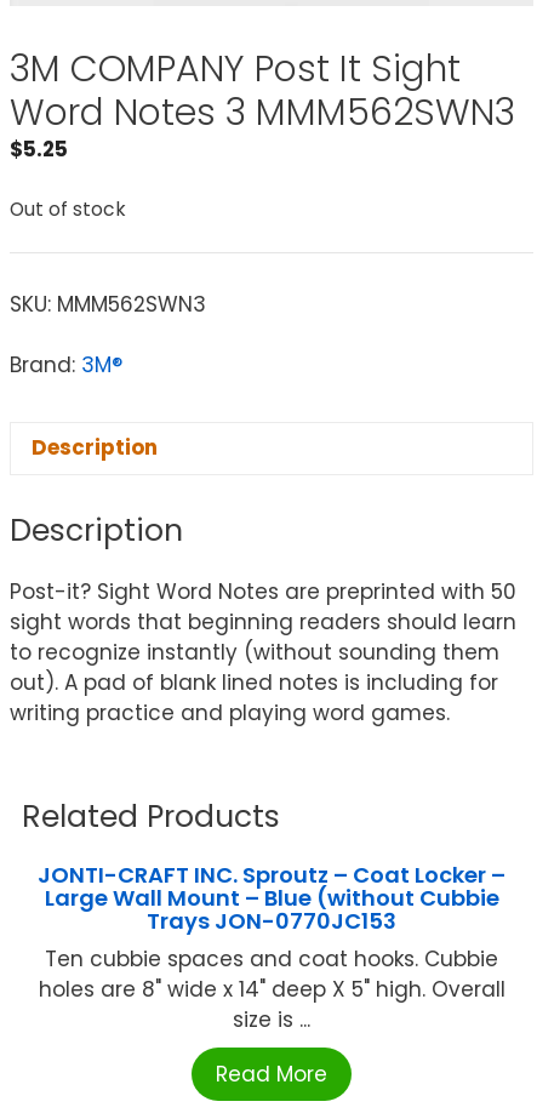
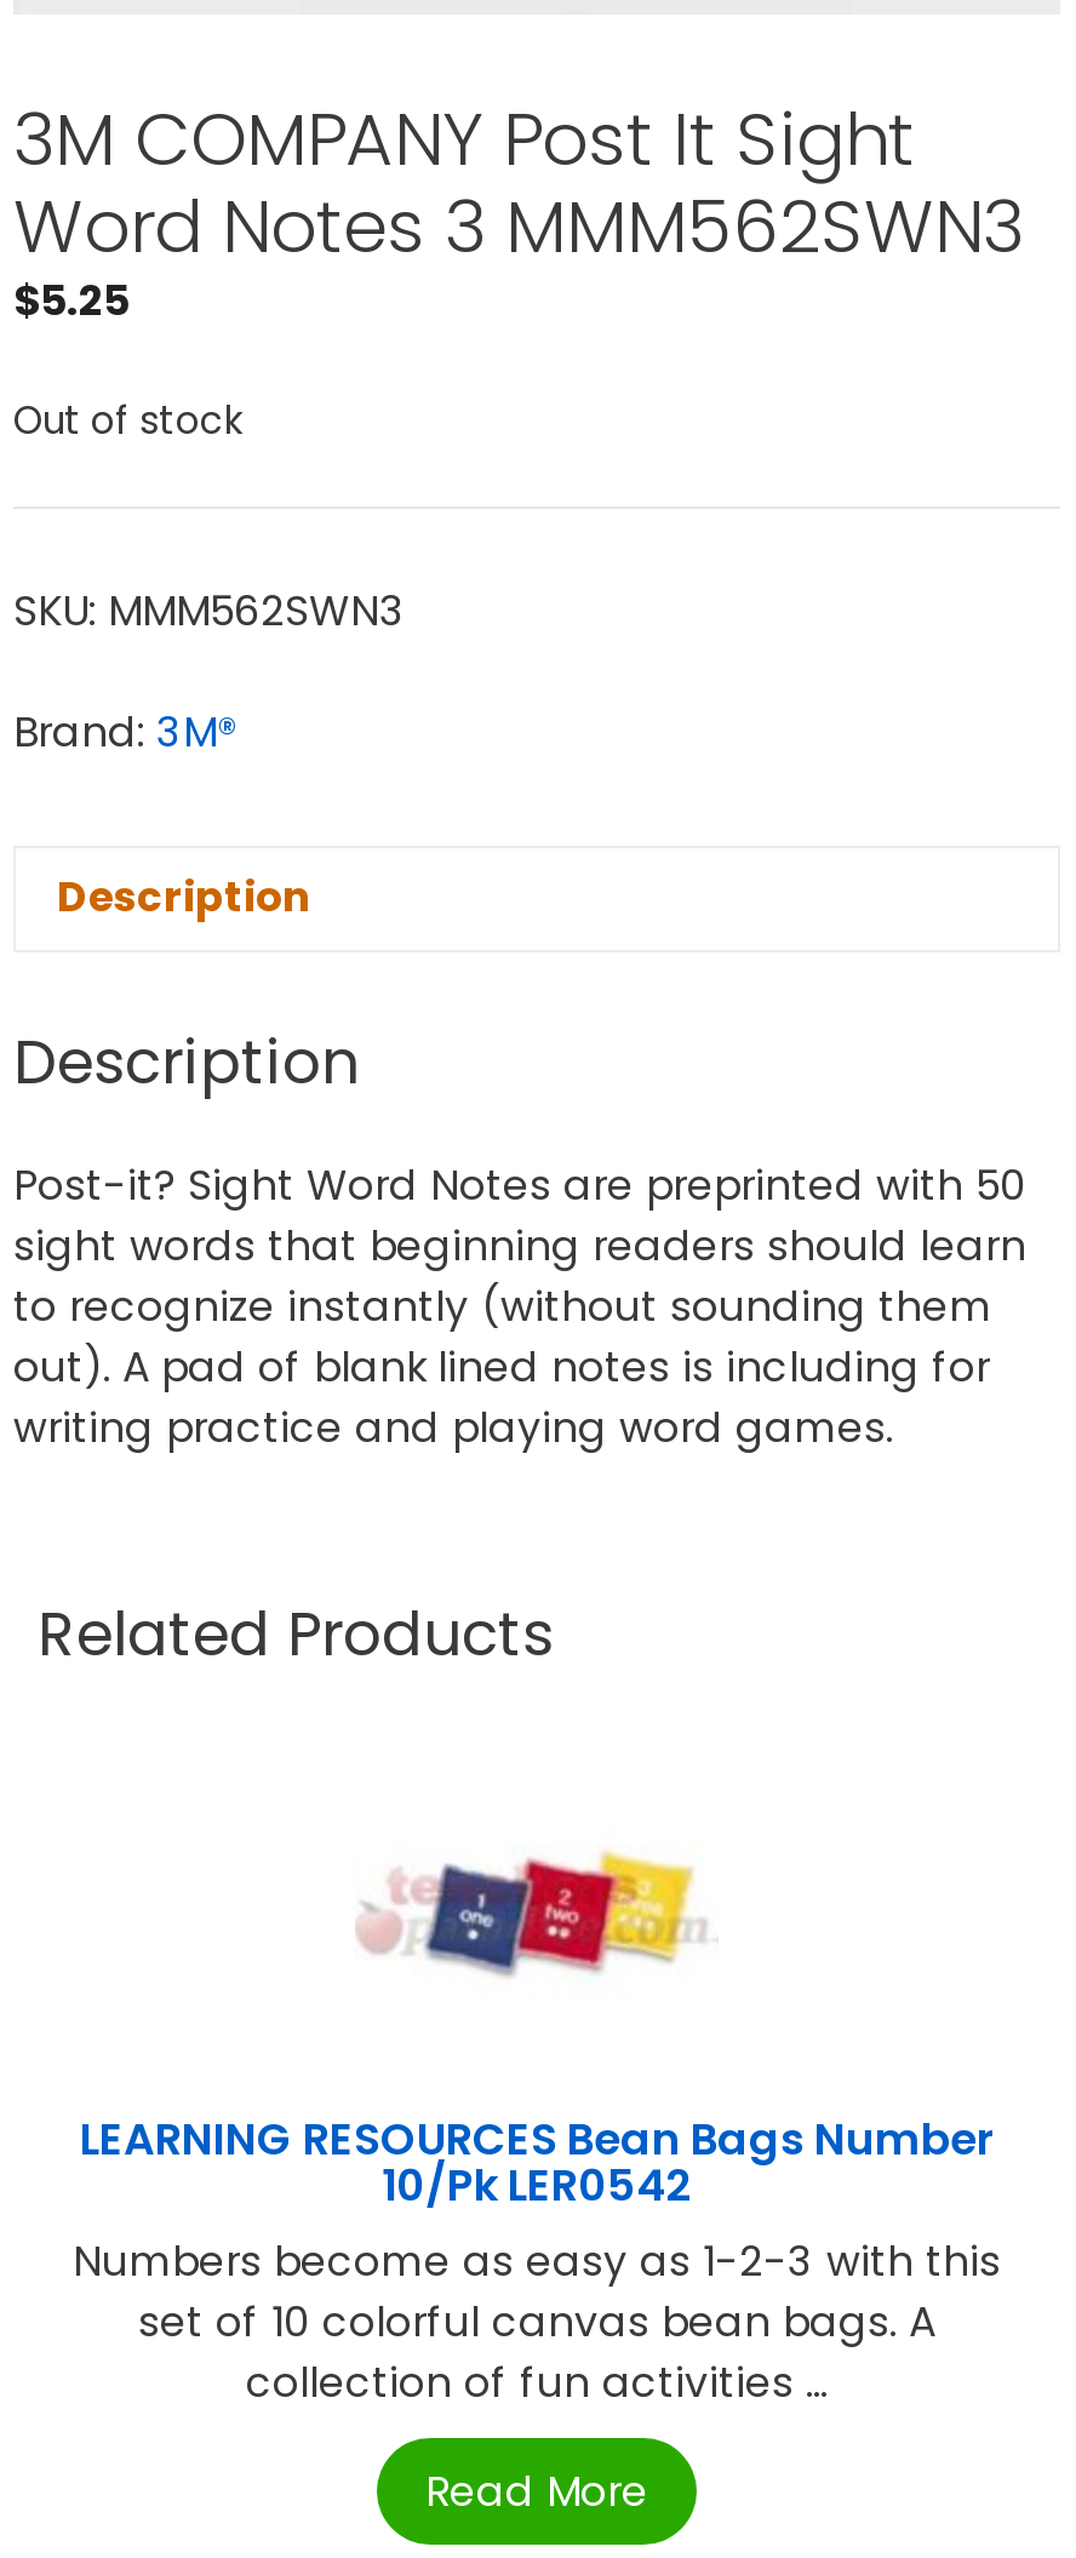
- JONTI-CRAFT INC. Sproutz – Coat Locker –
- Large Wall Mount – Blue (without Cubbie
- Trays JON-0770JC153
- Ten cubbie spaces and coat hooks. Cubbie
- holes are 8" wide x 14" deep X 5" high. Overall
- size is ...
+ LEARNING RESOURCES Bean Bags Number
+ 10/Pk LER0542
+ Numbers become as easy as 1-2-3 with this
+ set of 10 colorful canvas bean bags. A
+ collection of fun activities ...
